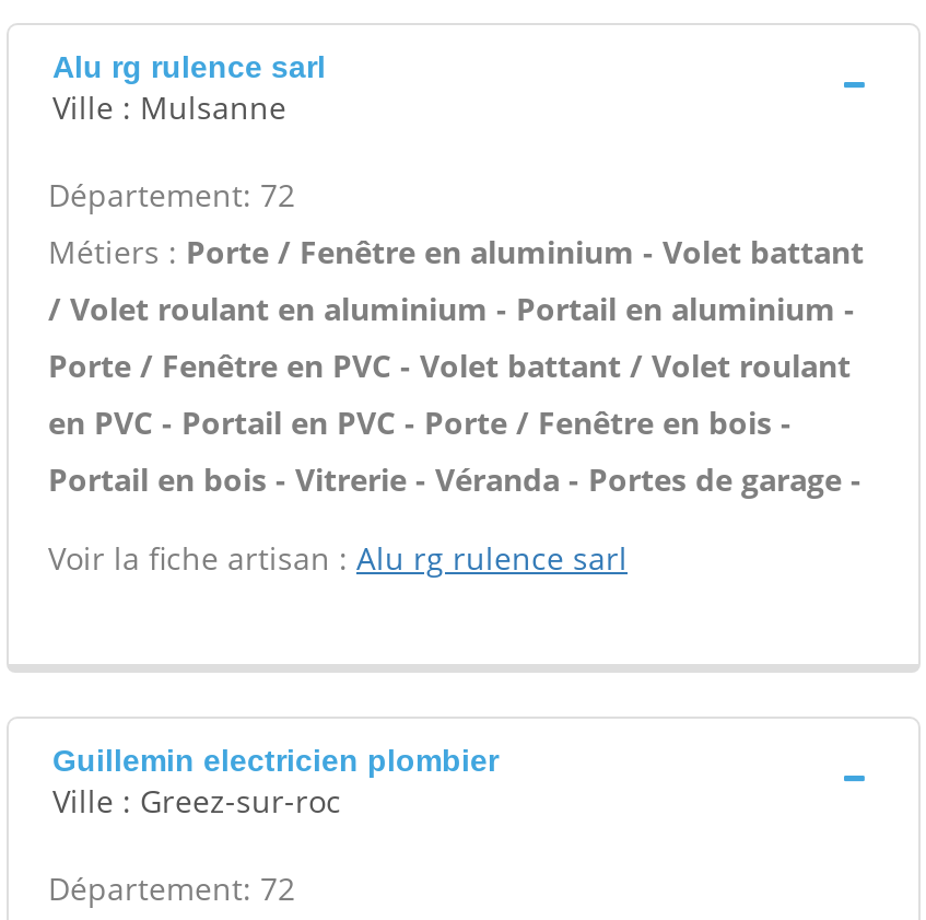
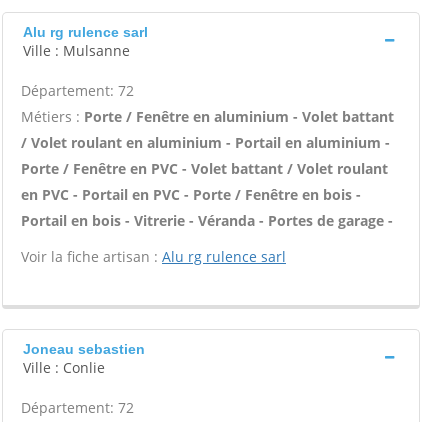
- Guillemin electricien plombier
- Ville : Greez-sur-roc
+ Joneau sebastien
+ Ville : Conlie
